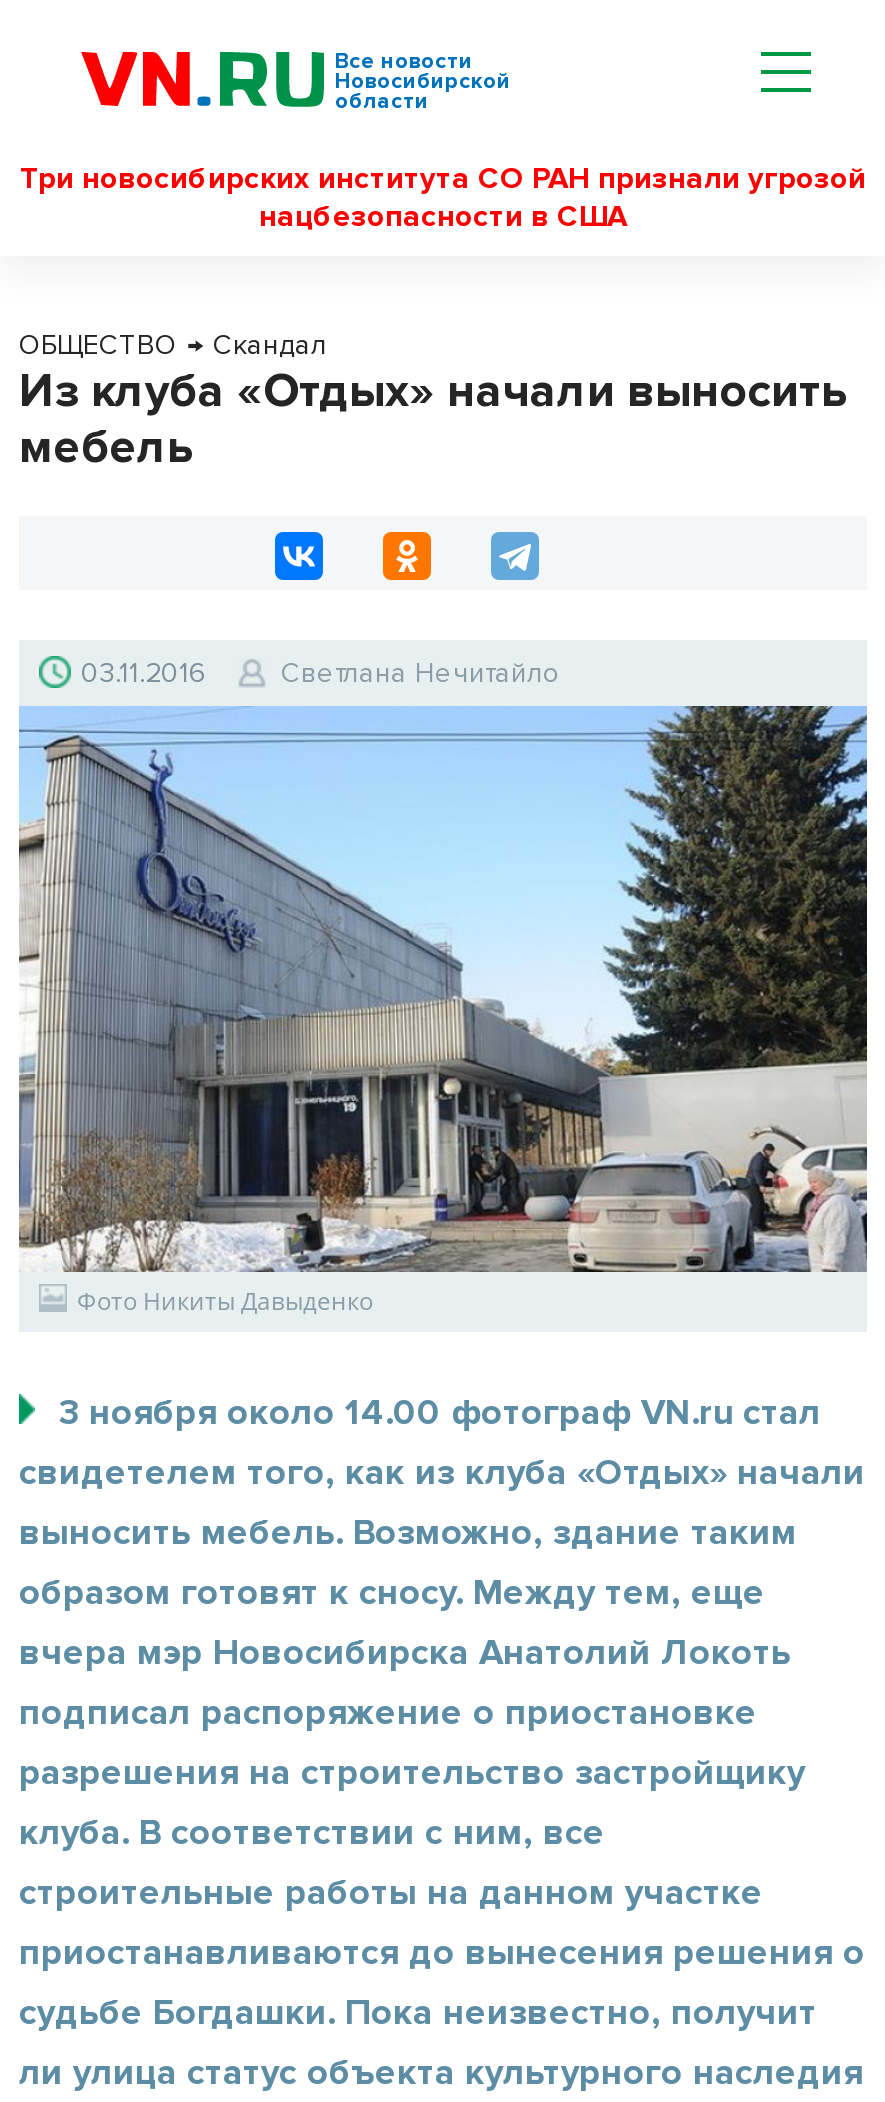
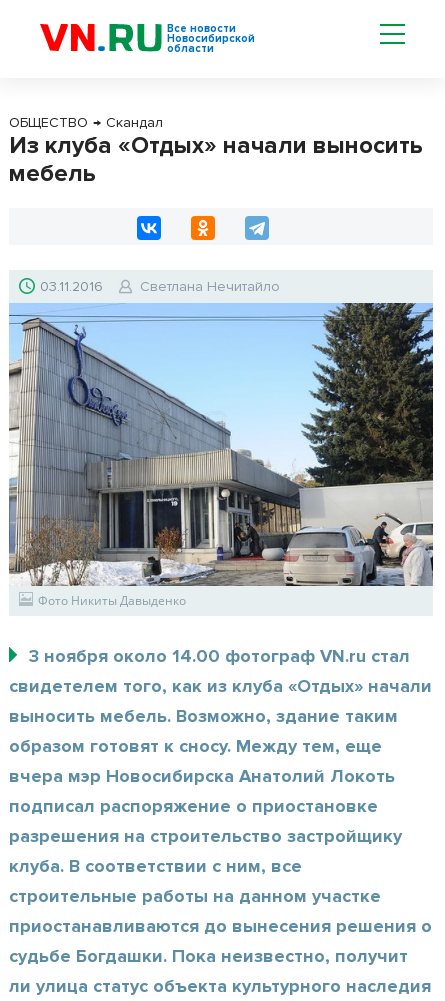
- Три новосибирских института СО РАН признали угрозой
- нацбезопасности в США
